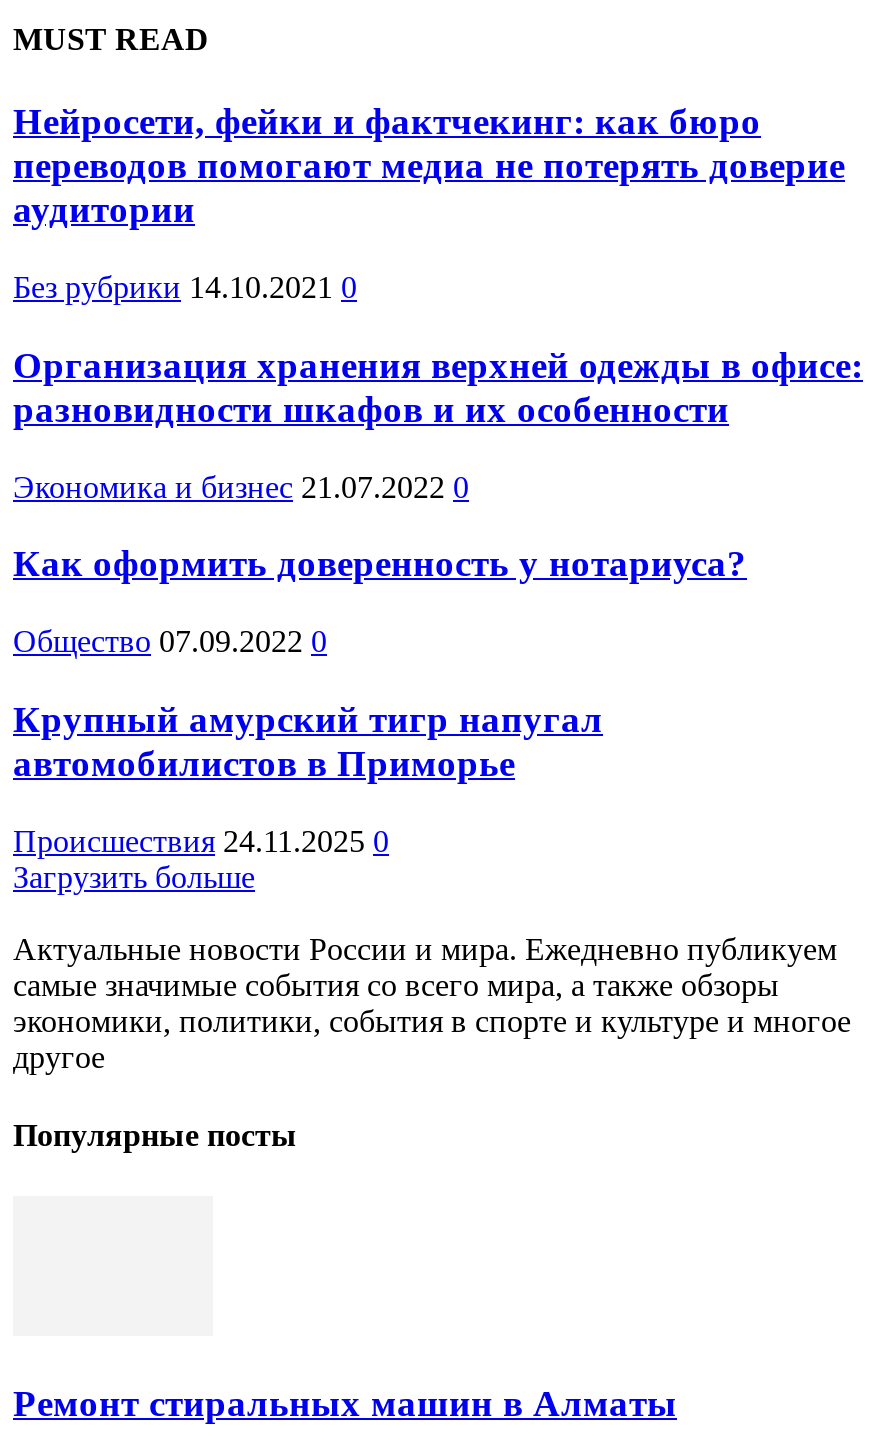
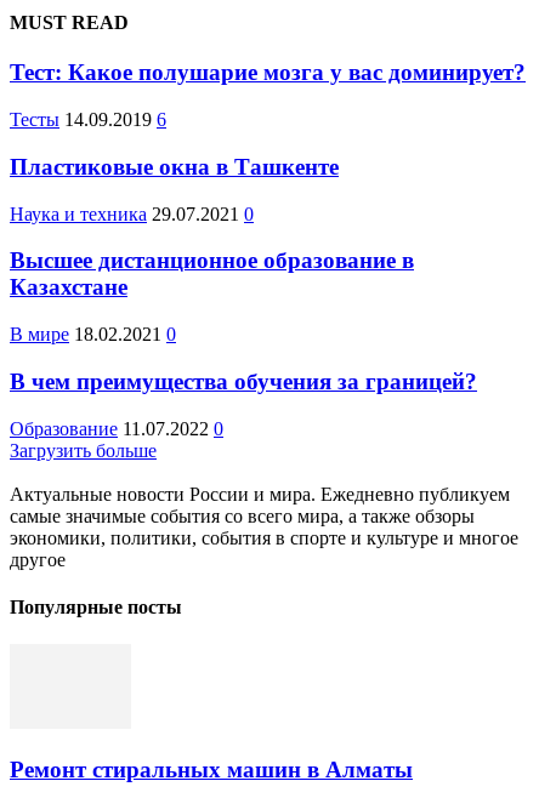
- Нейросети, фейки и фактчекинг: как бюро
- переводов помогают медиа не потерять доверие
- аудитории
+ Тест: Какое полушарие мозга у вас доминирует?

- Без рубрики 14.10.2021 0
+ Тесты 14.09.2019 6

- Организация хранения верхней одежды в офисе:
- разновидности шкафов и их особенности
+ Пластиковые окна в Ташкенте

- Экономика и бизнес 21.07.2022 0
+ Наука и техника 29.07.2021 0

- Как оформить доверенность у нотариуса?
+ Высшее дистанционное образование в
+ Казахстане

- Общество 07.09.2022 0
+ В мире 18.02.2021 0

- Крупный амурский тигр напугал
- автомобилистов в Приморье
+ В чем преимущества обучения за границей?

- Происшествия 24.11.2025 0
+ Образование 11.07.2022 0
